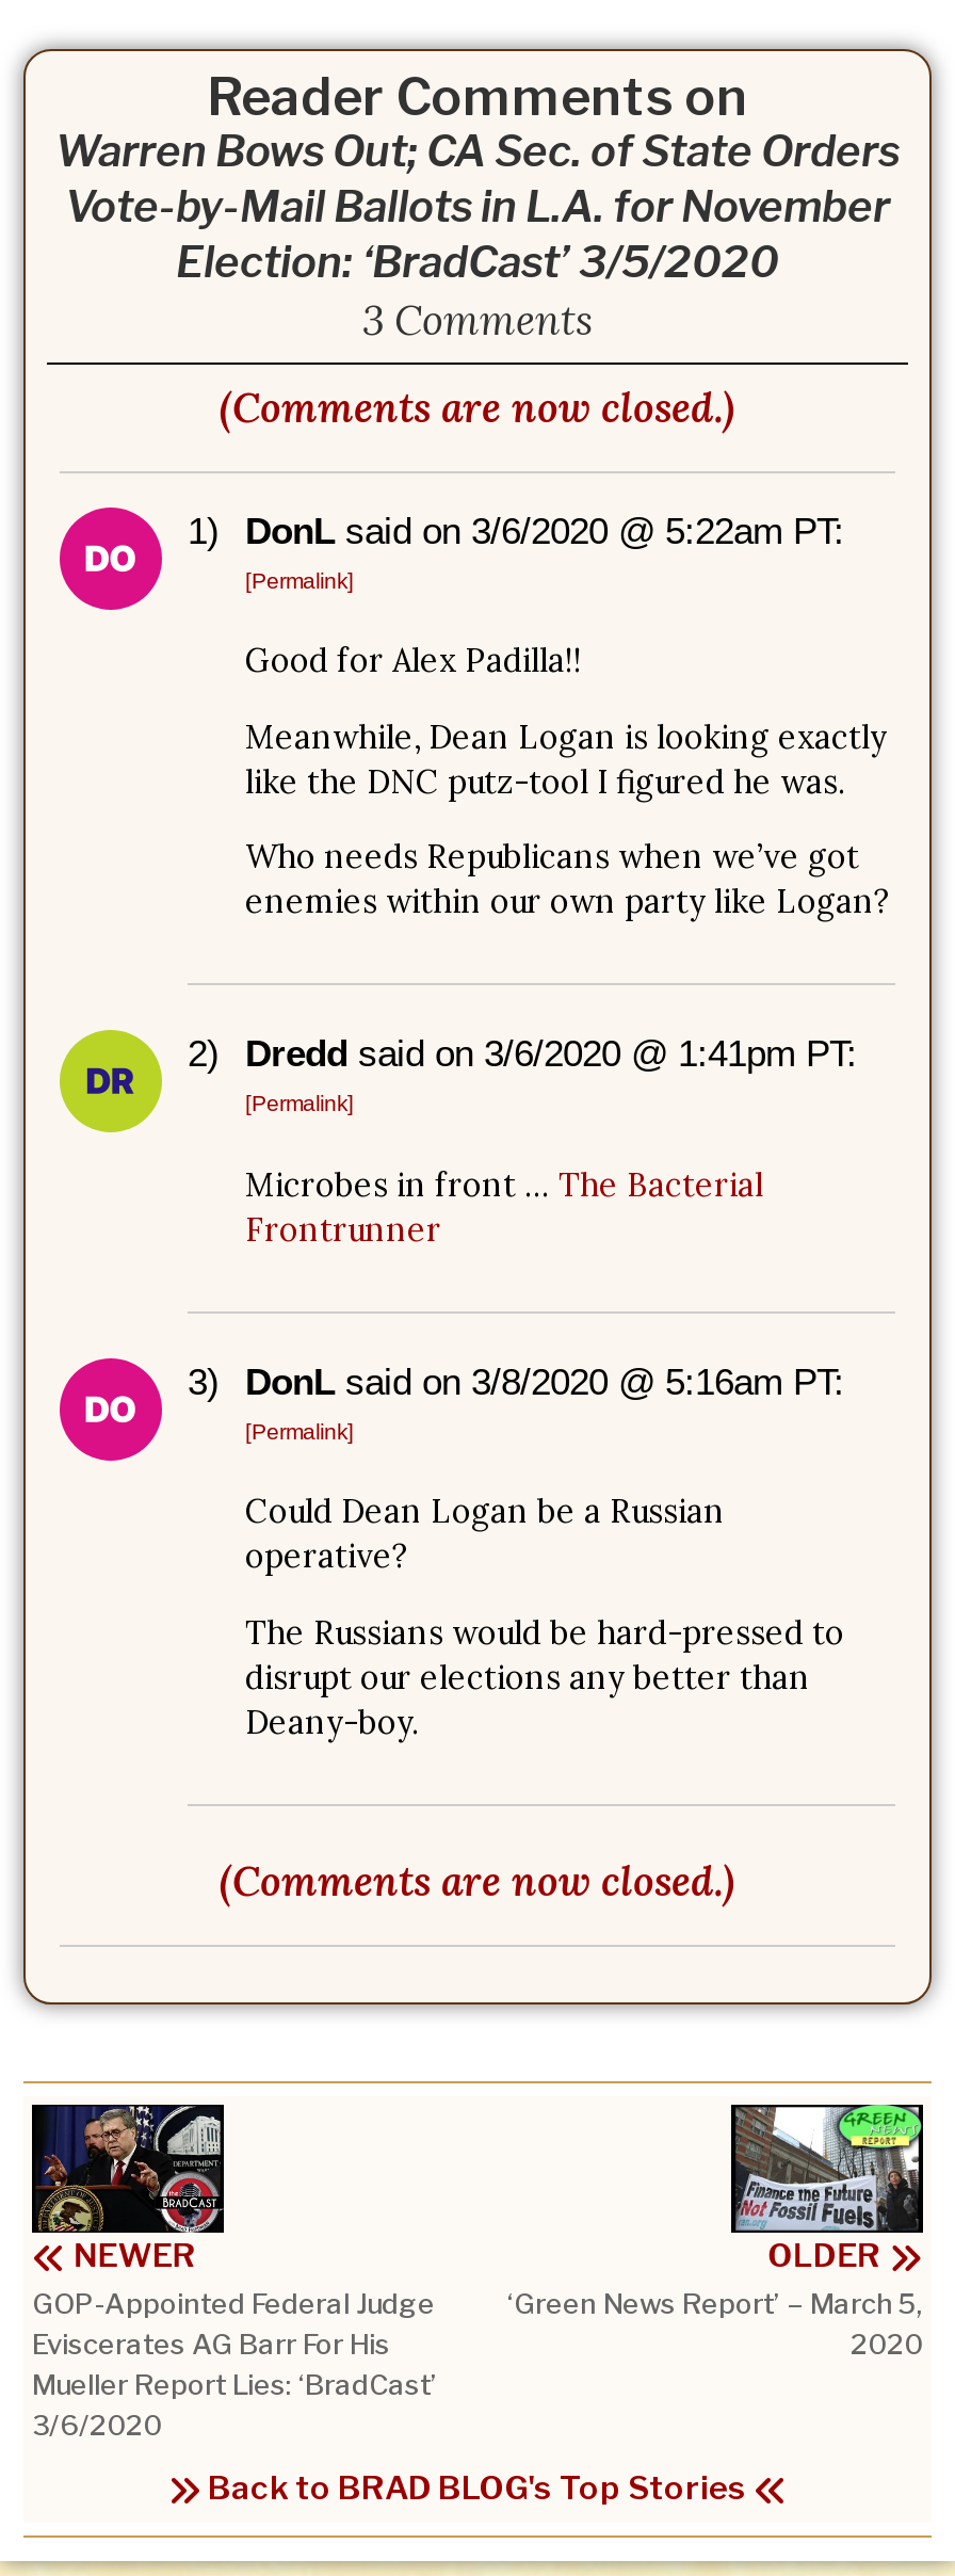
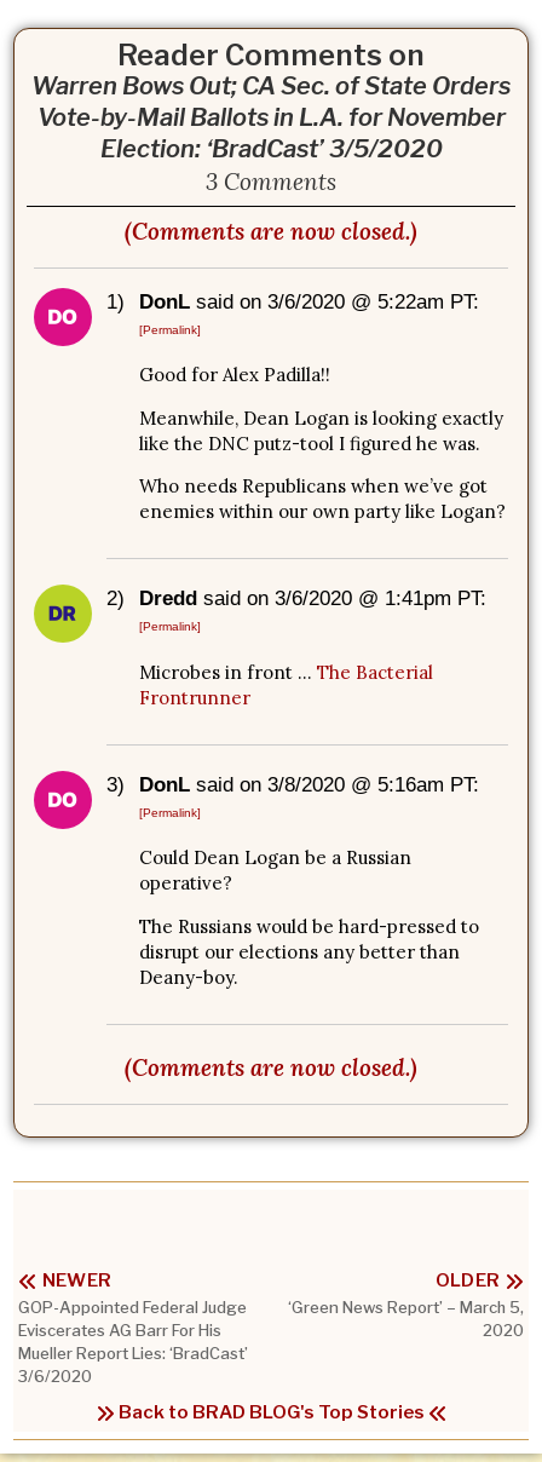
- [image]

- [image]
